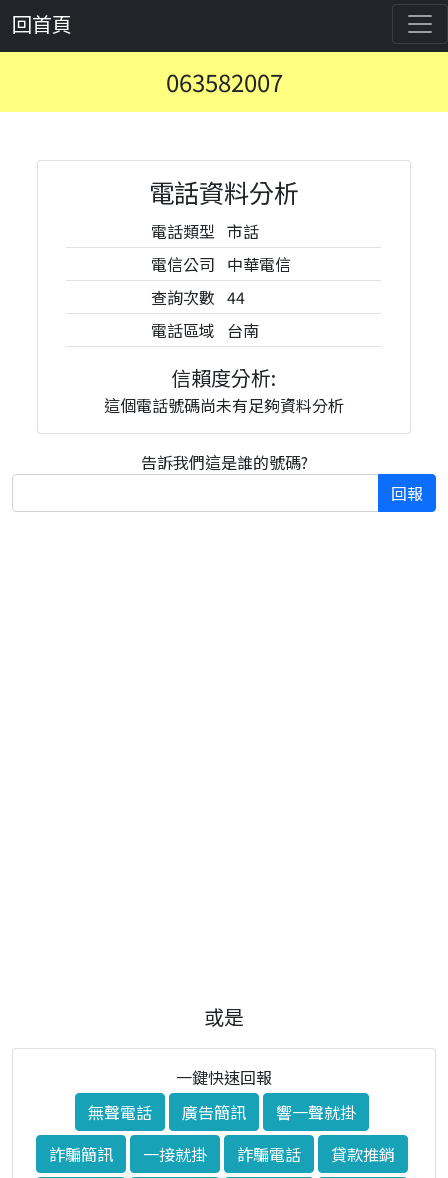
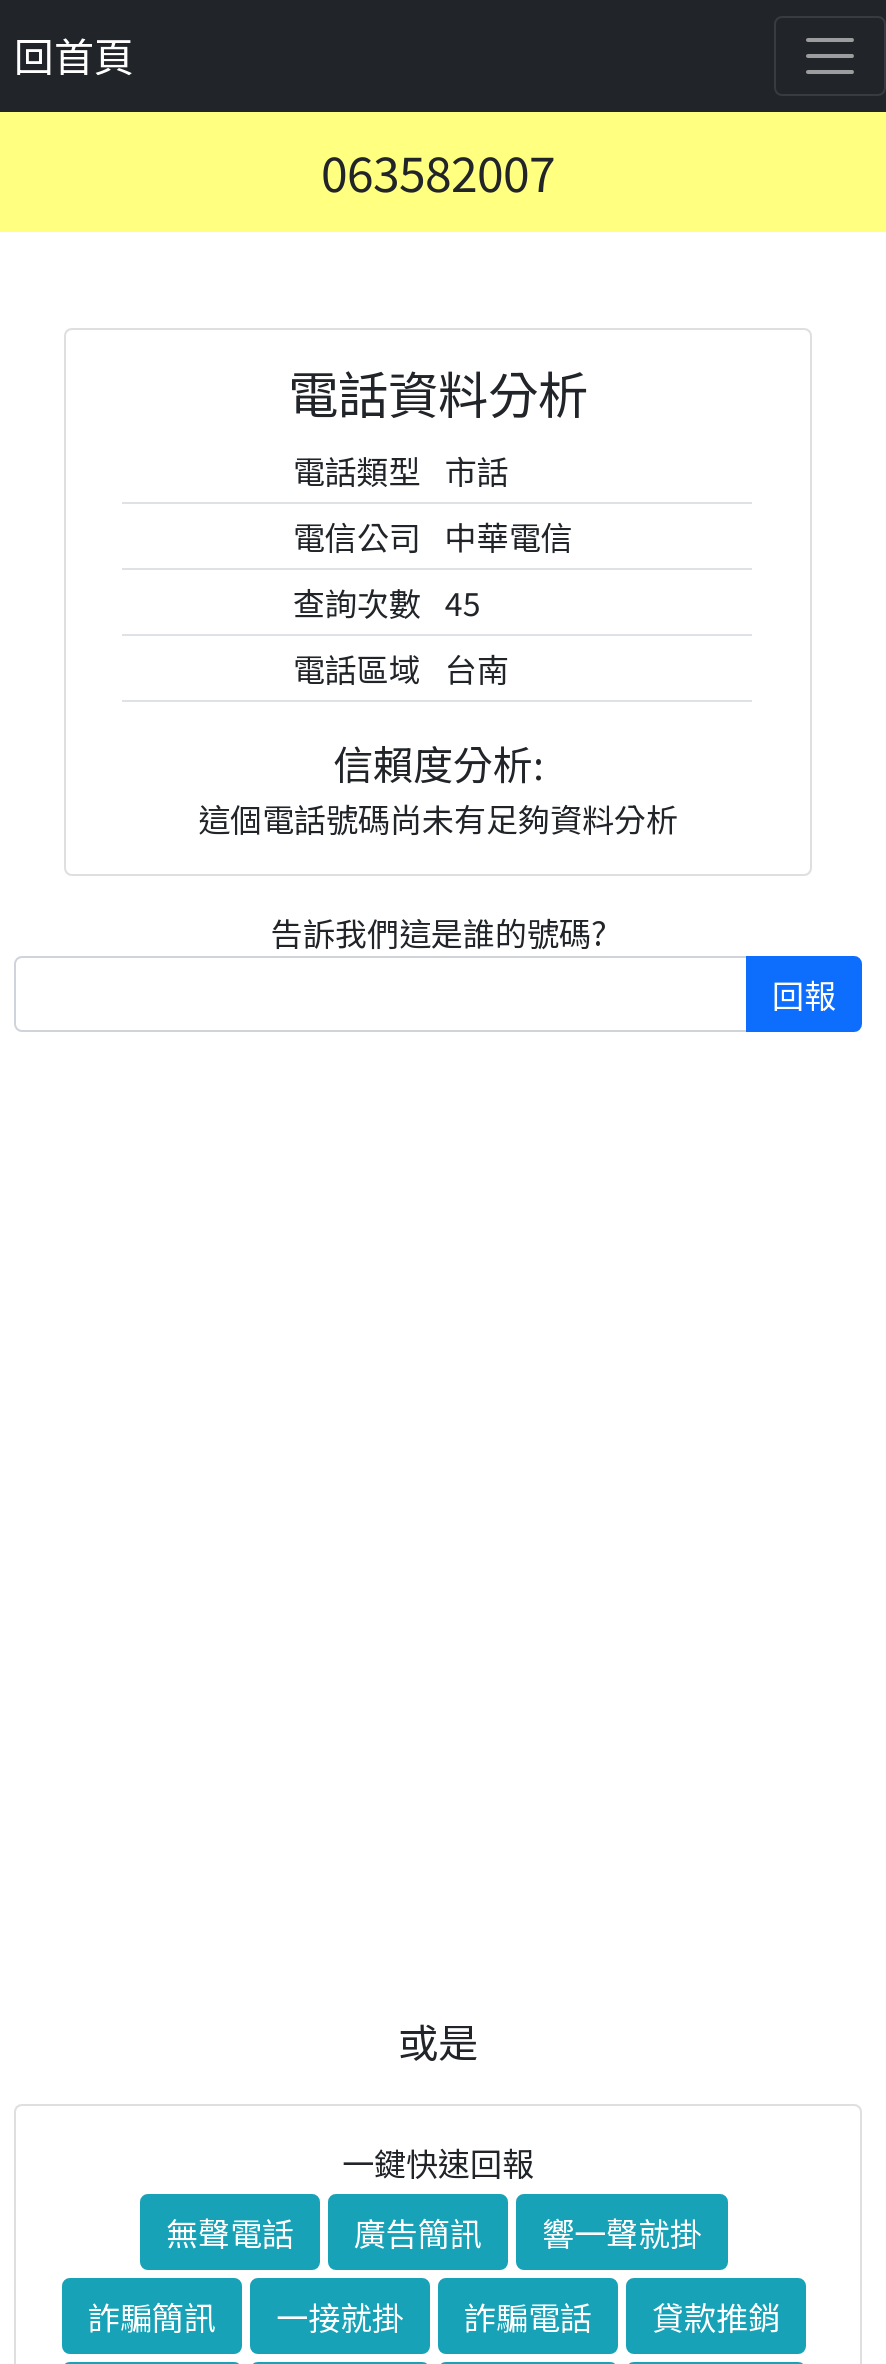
- 查詢次數 44
+ 查詢次數 45
